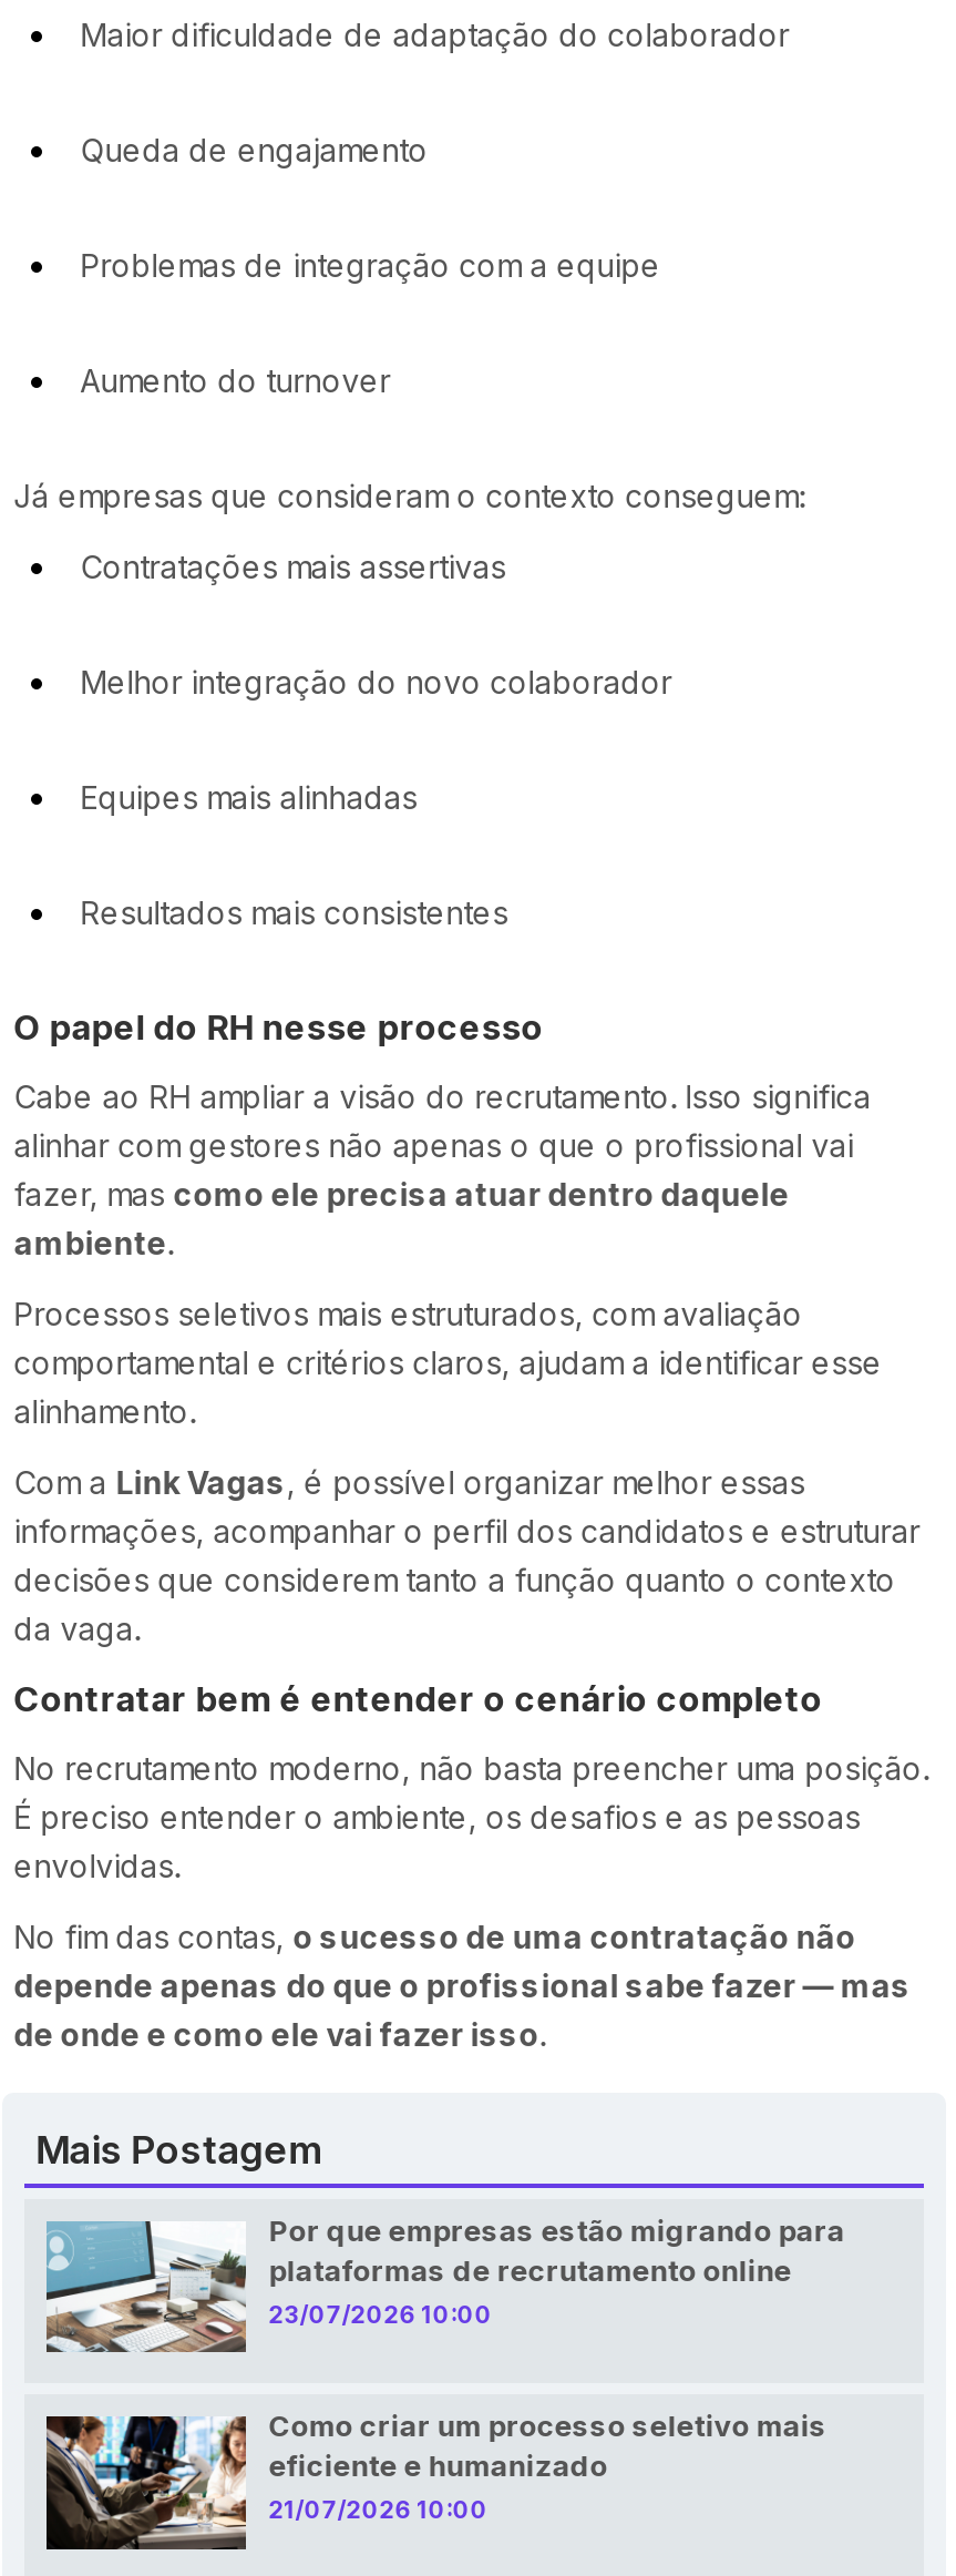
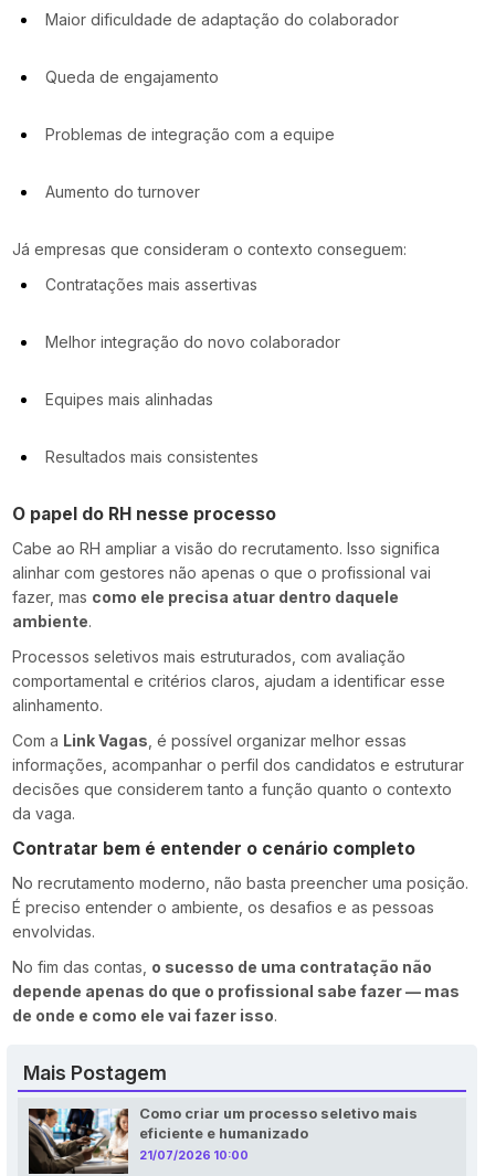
- [image]
- Por que empresas estão migrando para
- plataformas de recrutamento online
- 23/07/2026 10:00
